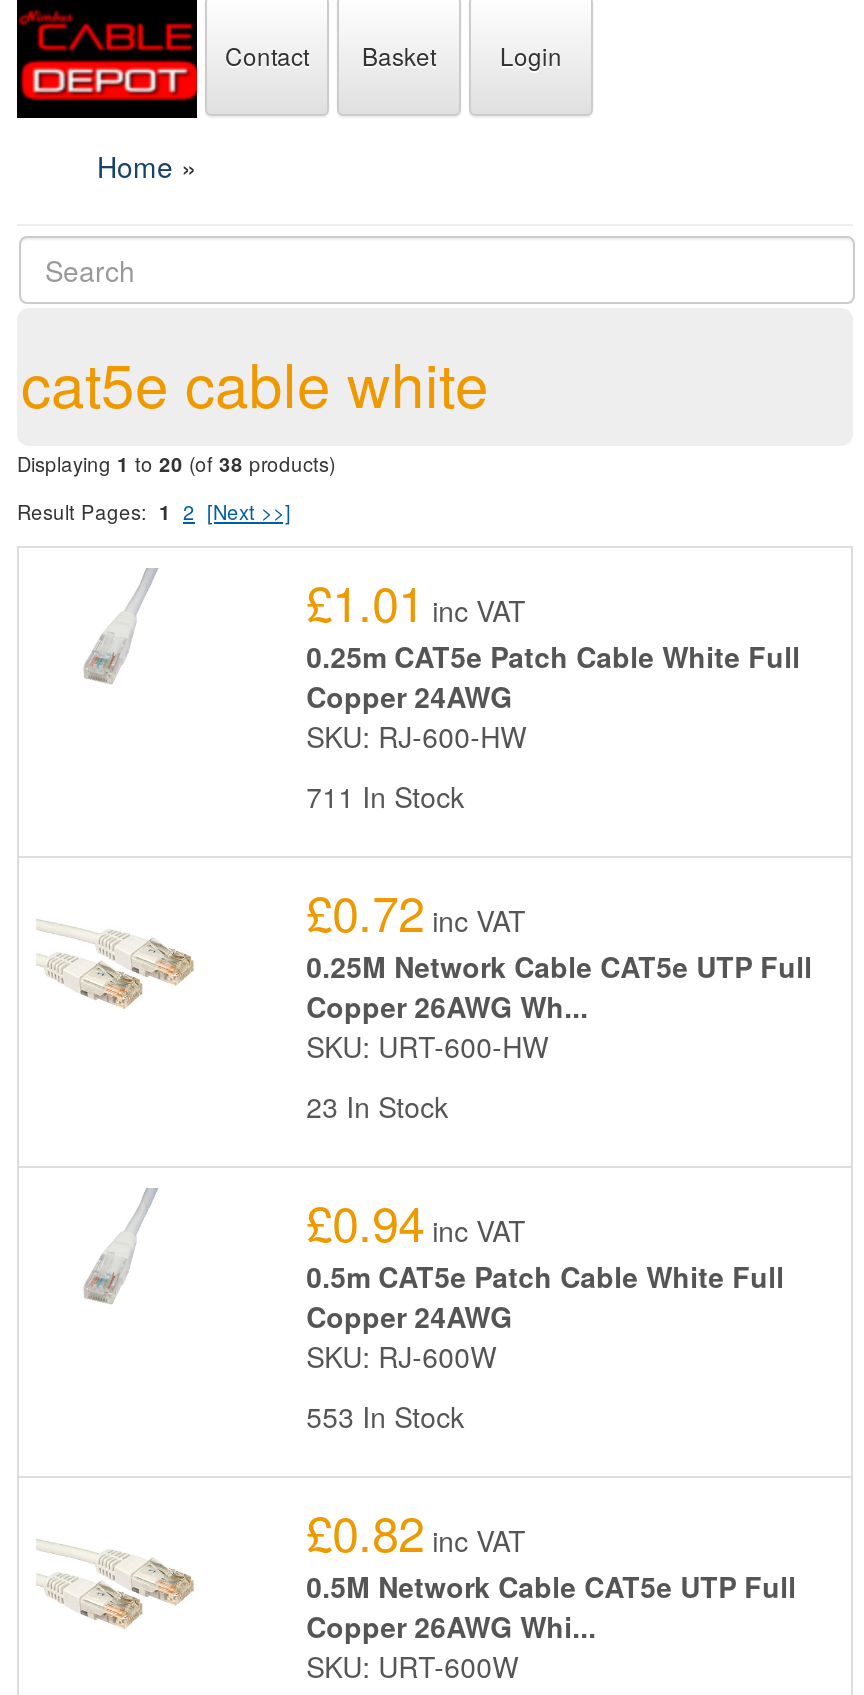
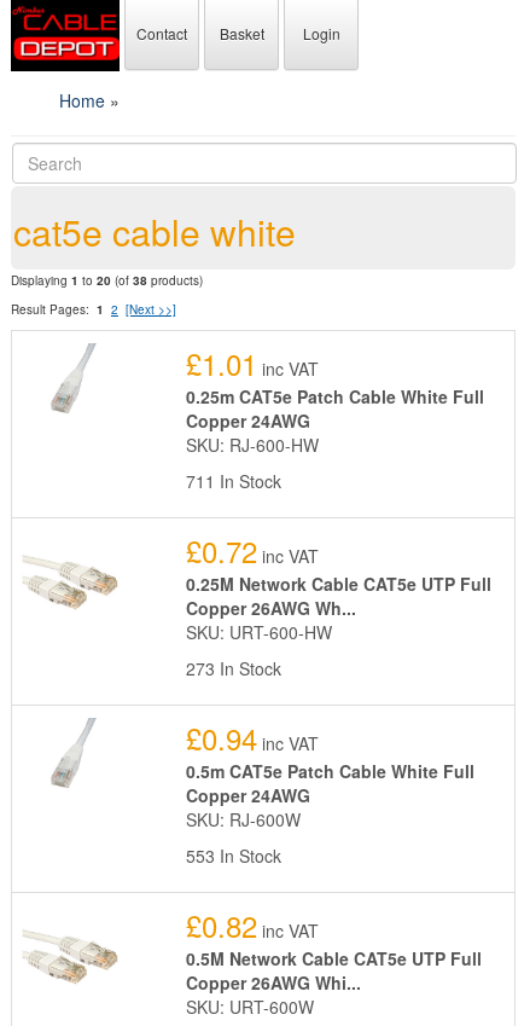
- 23 In Stock
+ 273 In Stock
